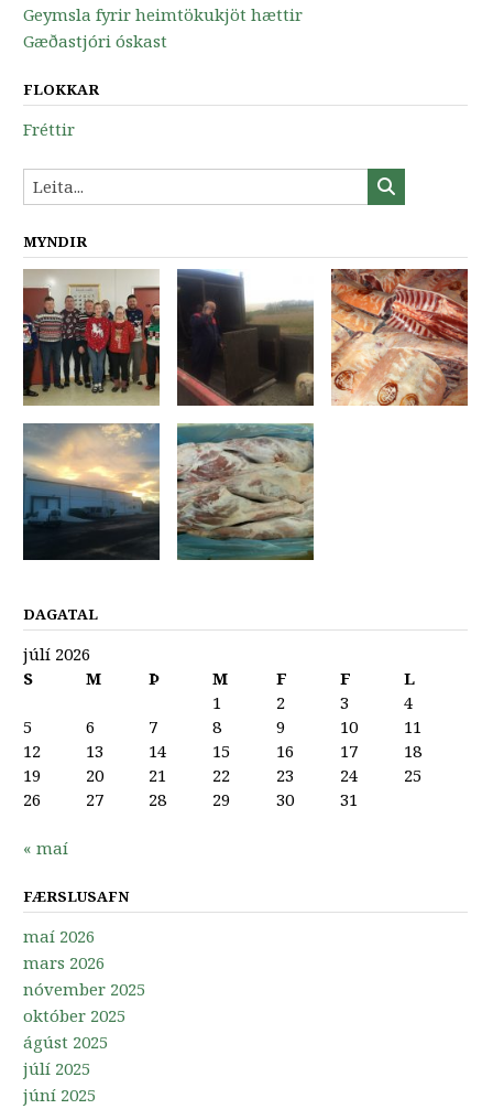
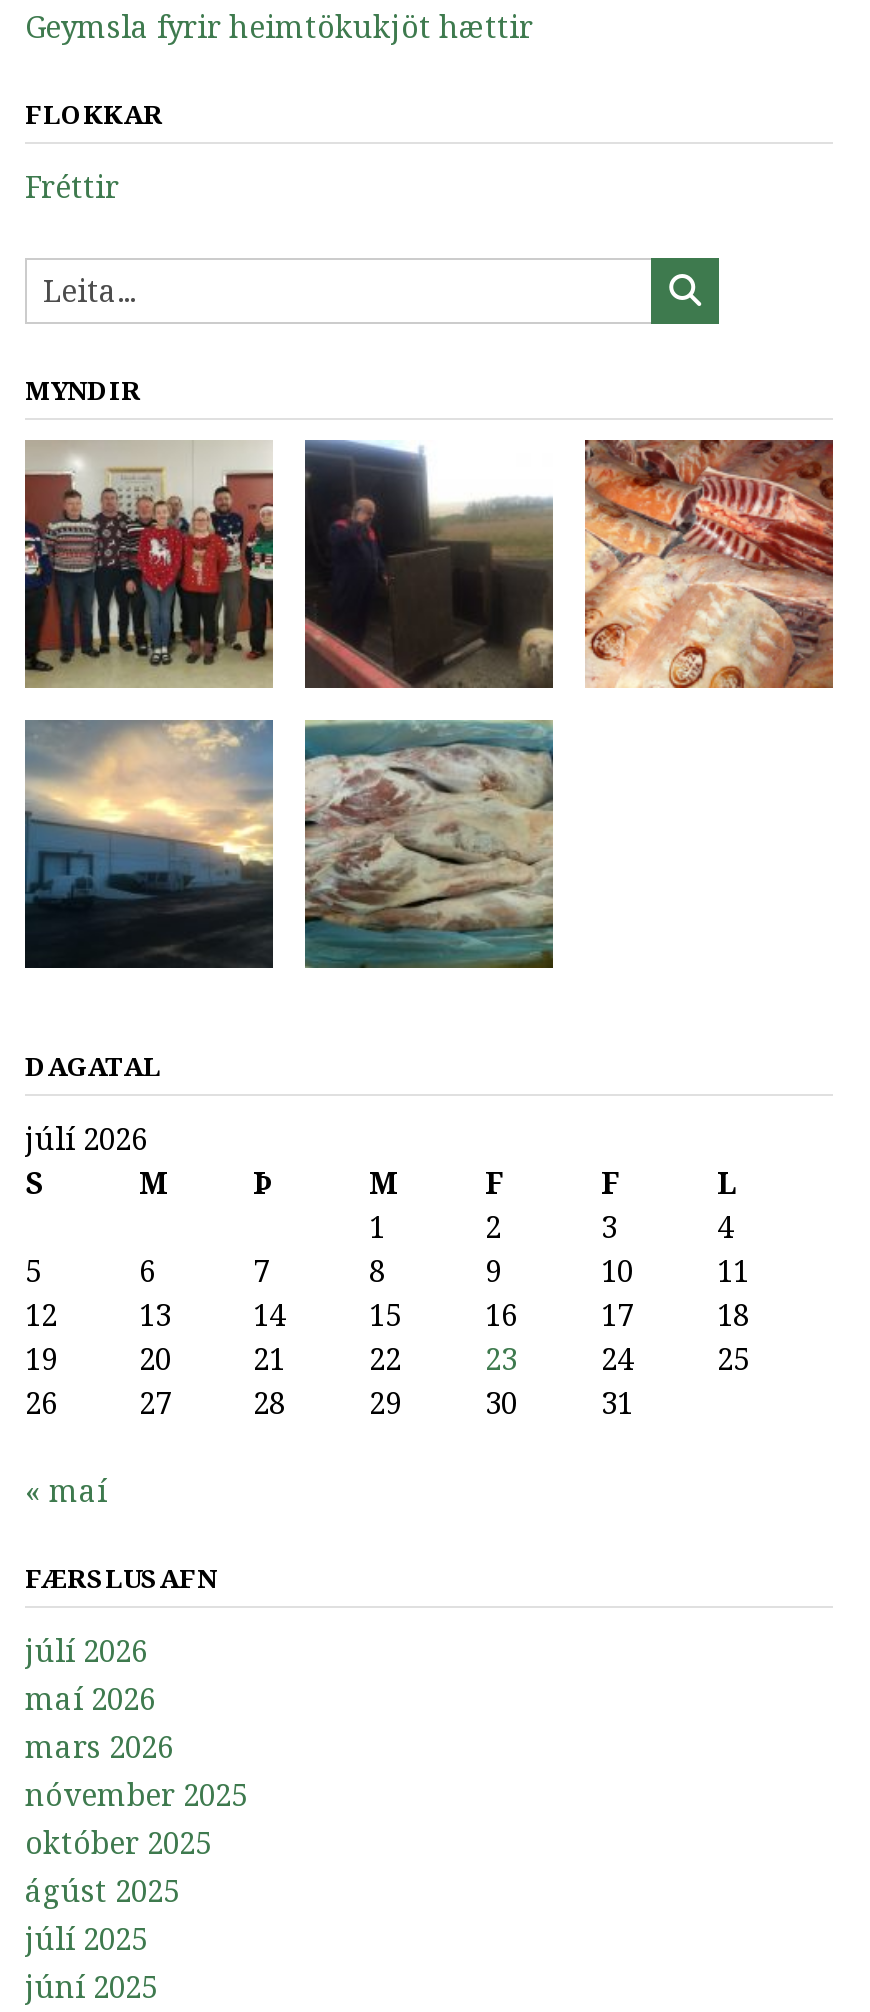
- Gæðastjóri óskast

moved up: [image] | FLOKKAR | Fréttir | ... | « maí | FÆRSLUSAFN

+ júlí 2026
